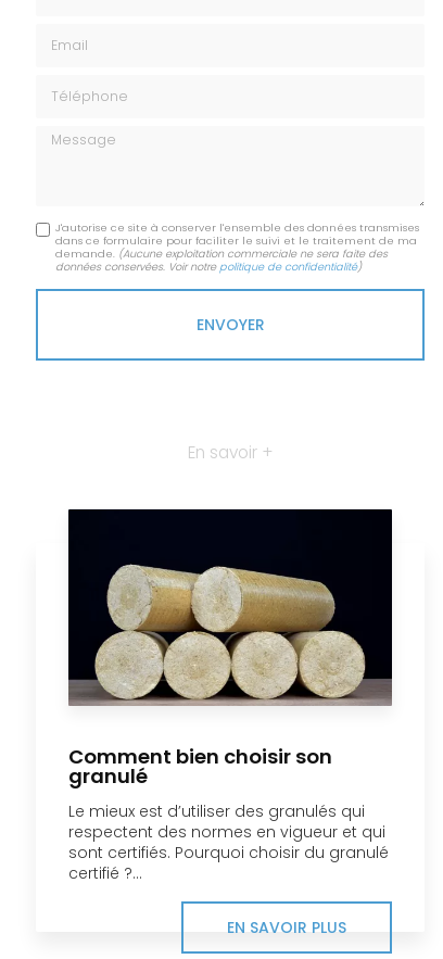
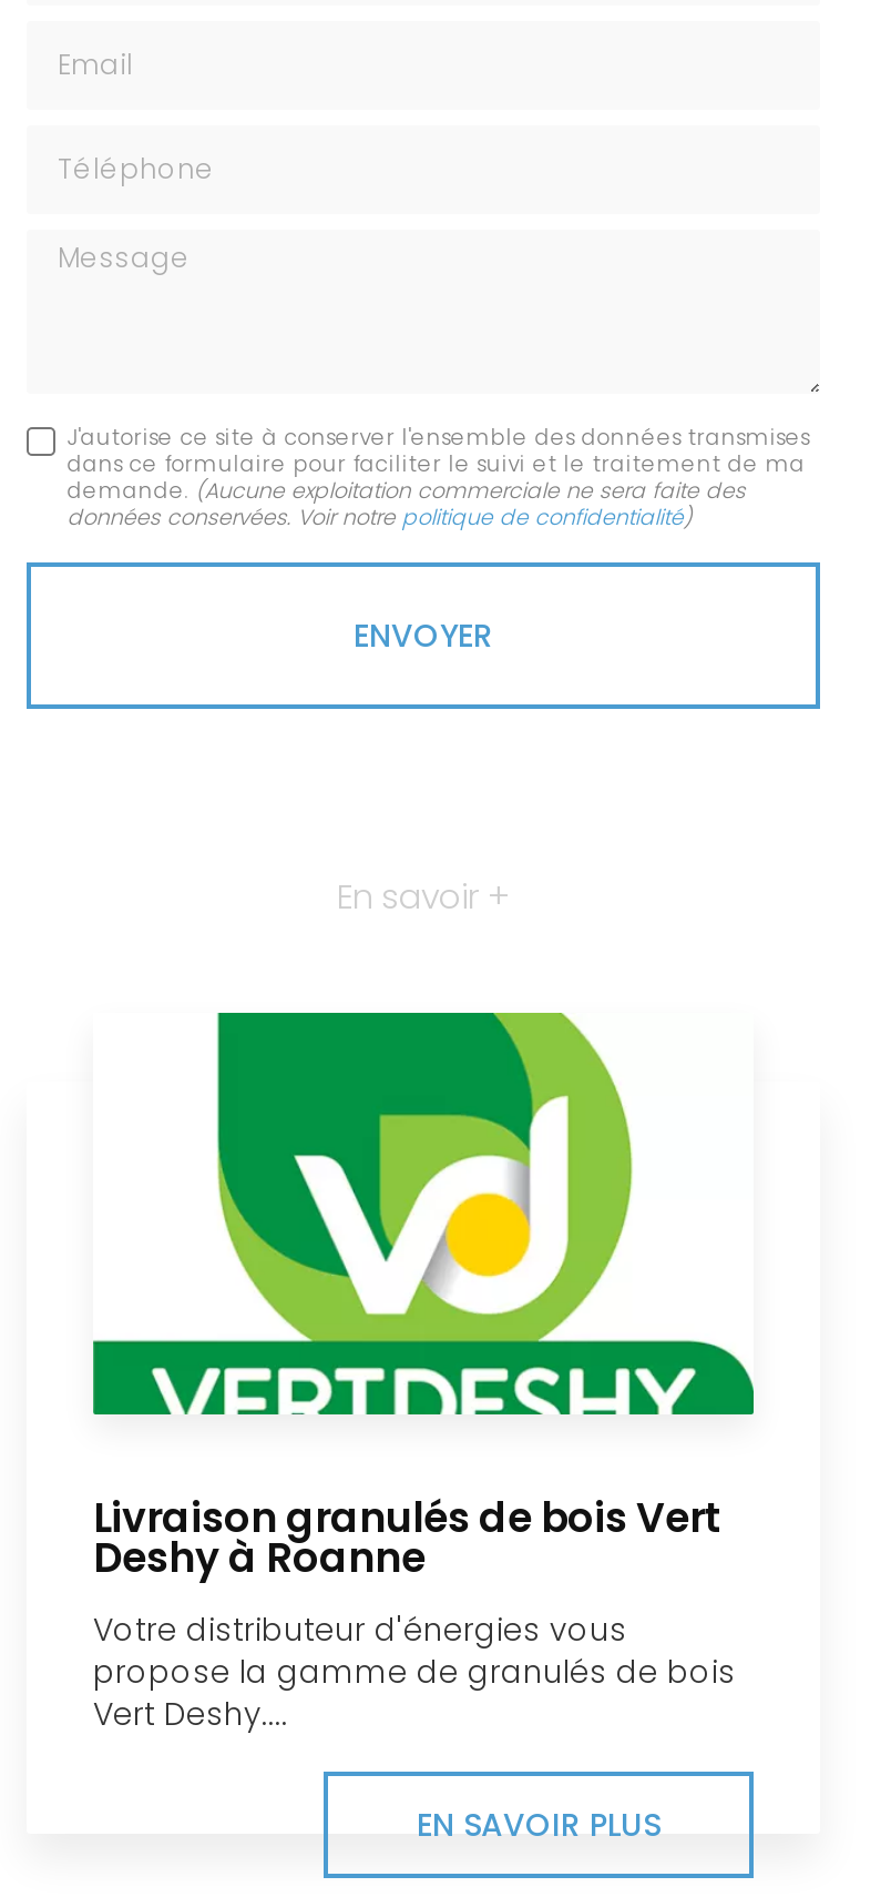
- [image]
- Comment bien choisir son
- granulé
- Le mieux est d’utiliser des granulés qui
- respectent des normes en vigueur et qui
- sont certifiés. Pourquoi choisir du granulé
- certifié ?...
+ [image]
+ Livraison granulés de bois Vert
+ Deshy à Roanne
+ Votre distributeur d'énergies vous
+ propose la gamme de granulés de bois
+ Vert Deshy....
